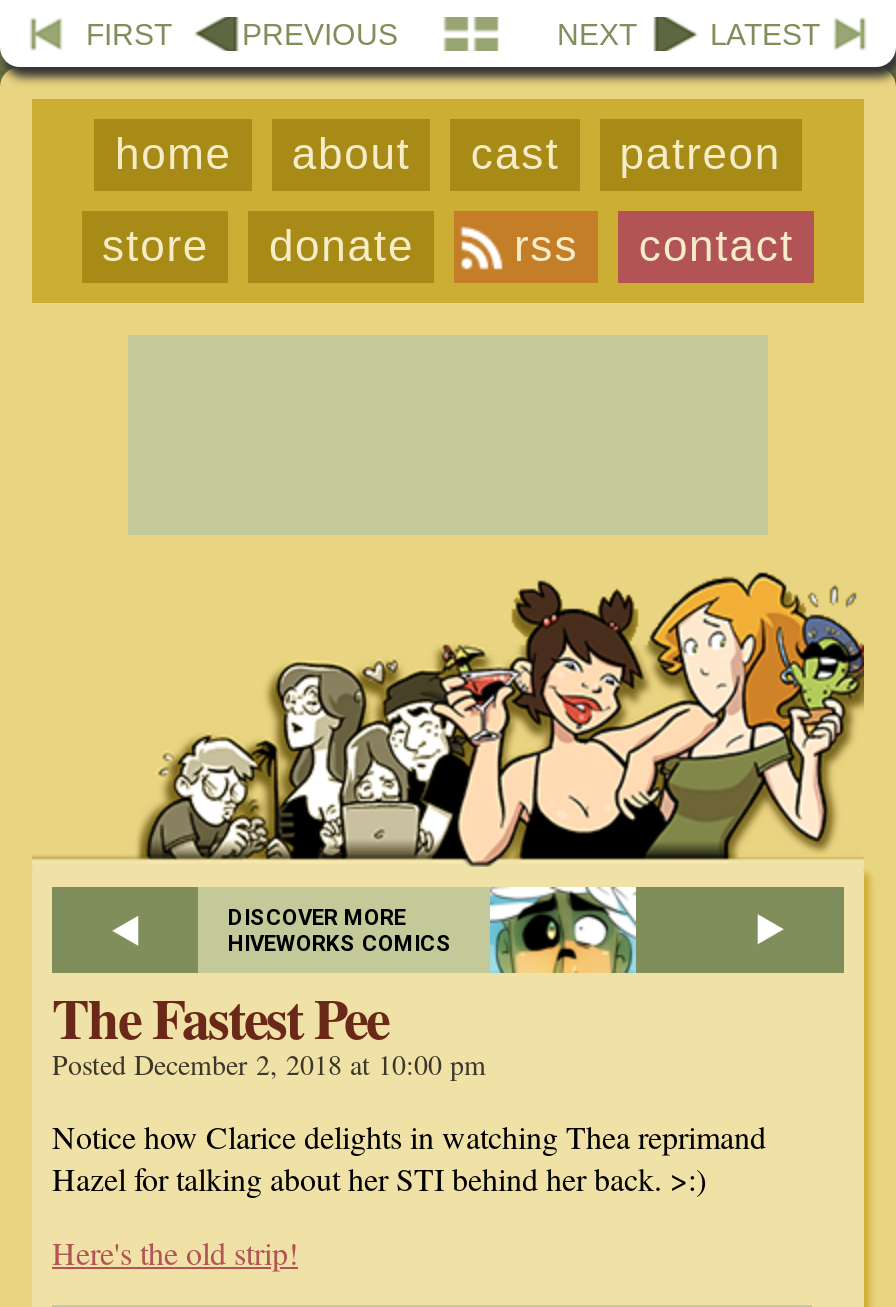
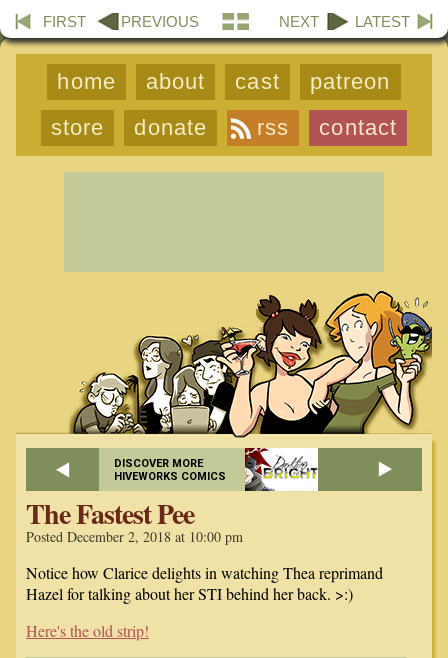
- [image]
+ [image]
